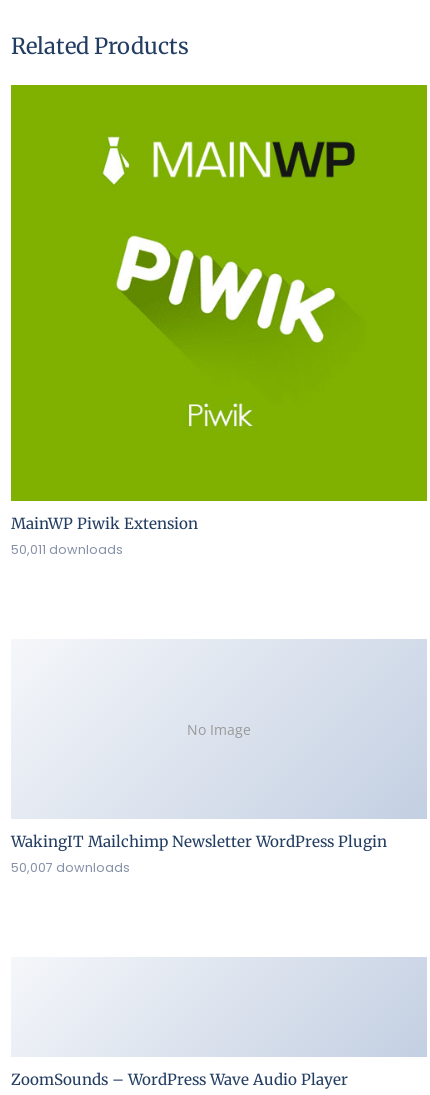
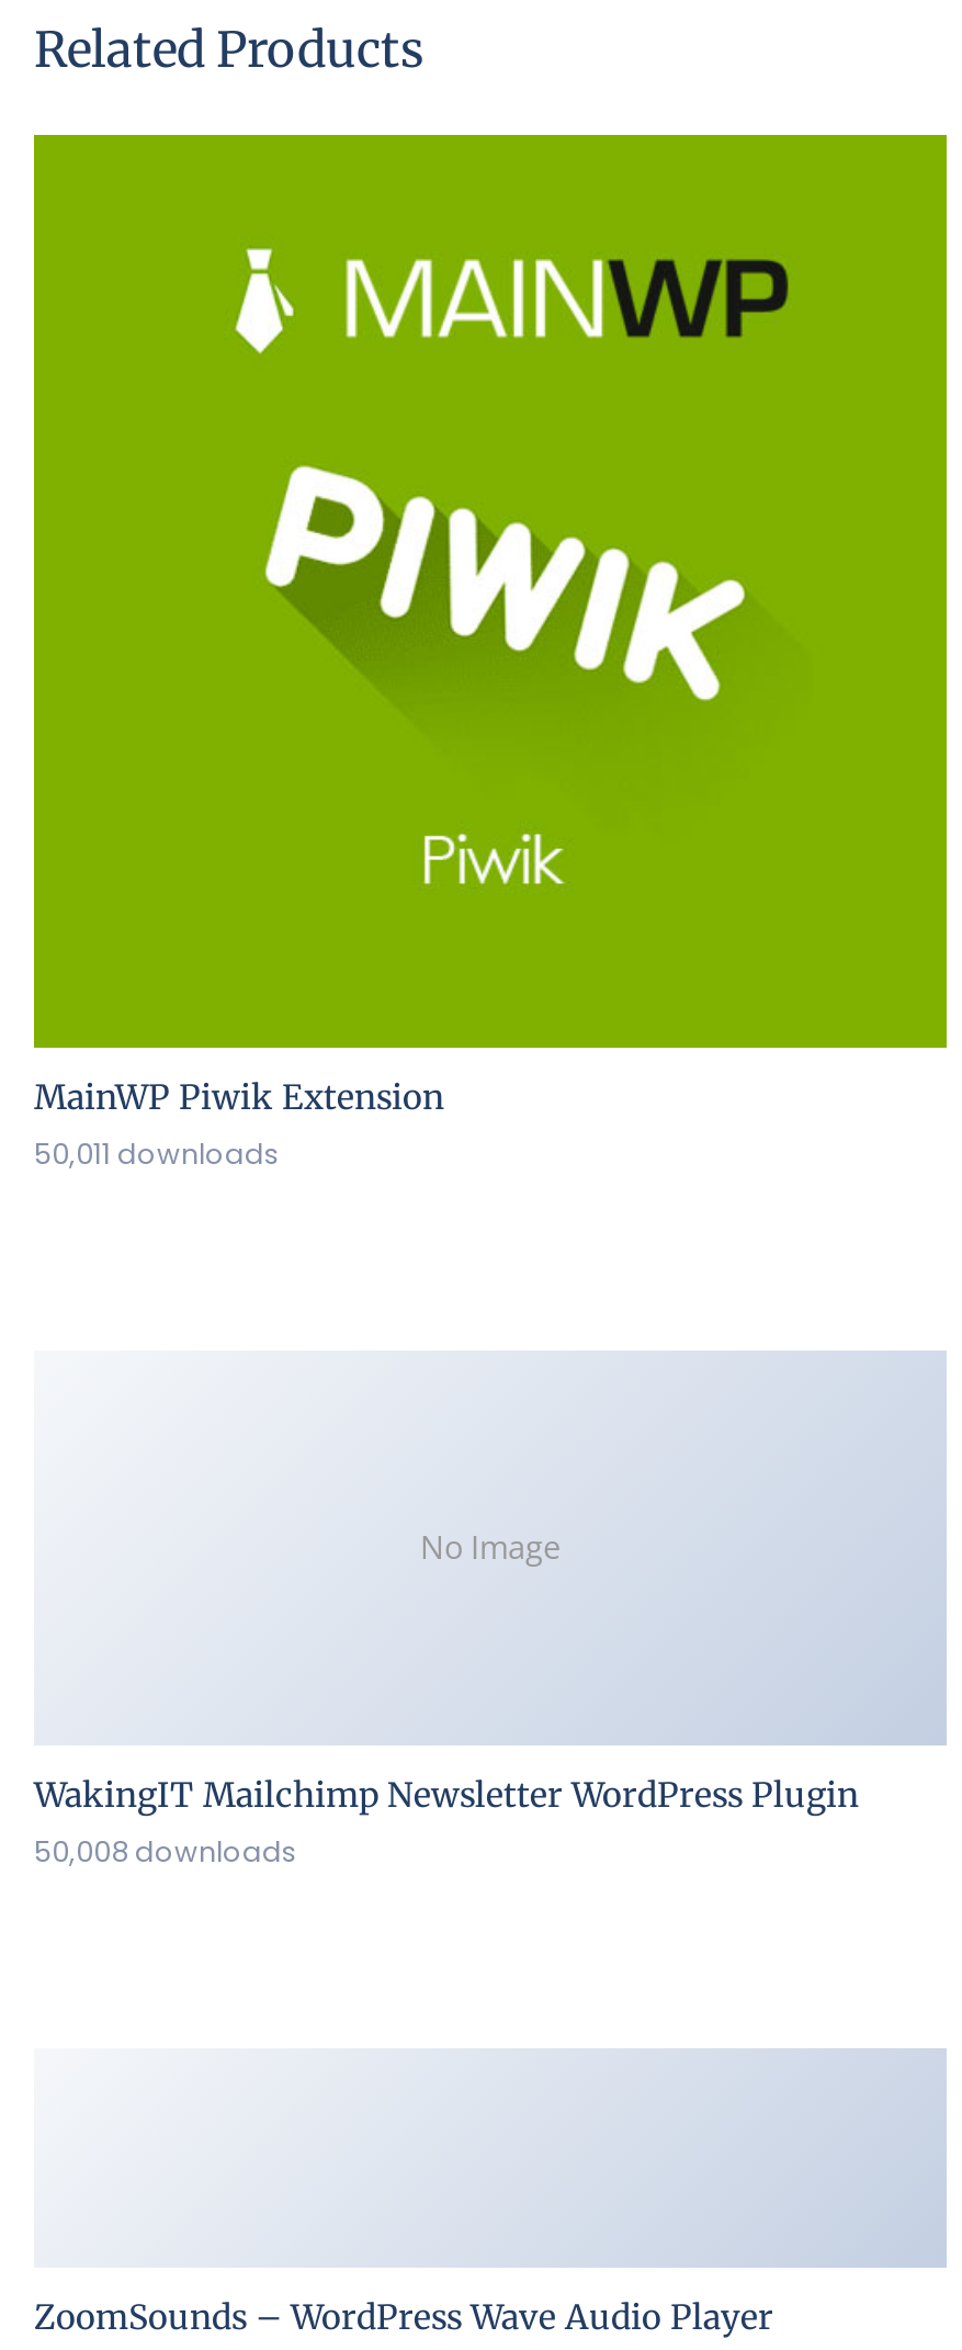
- 50,007 downloads
+ 50,008 downloads
